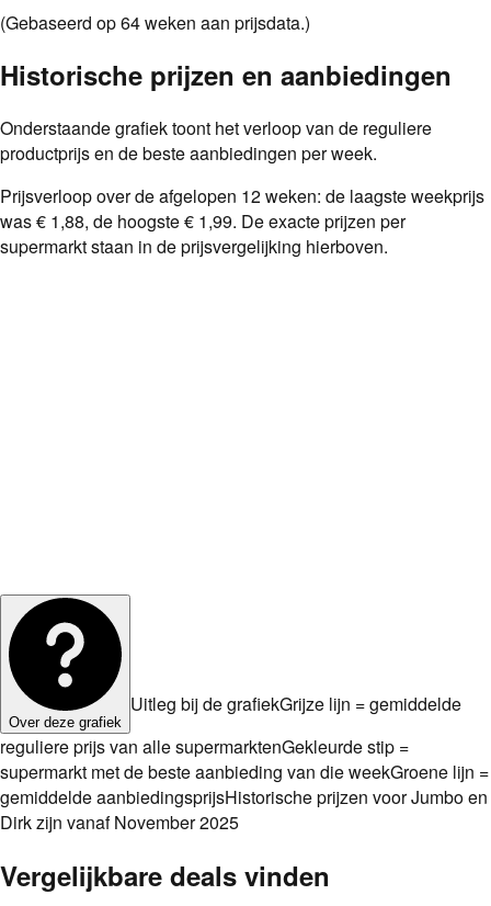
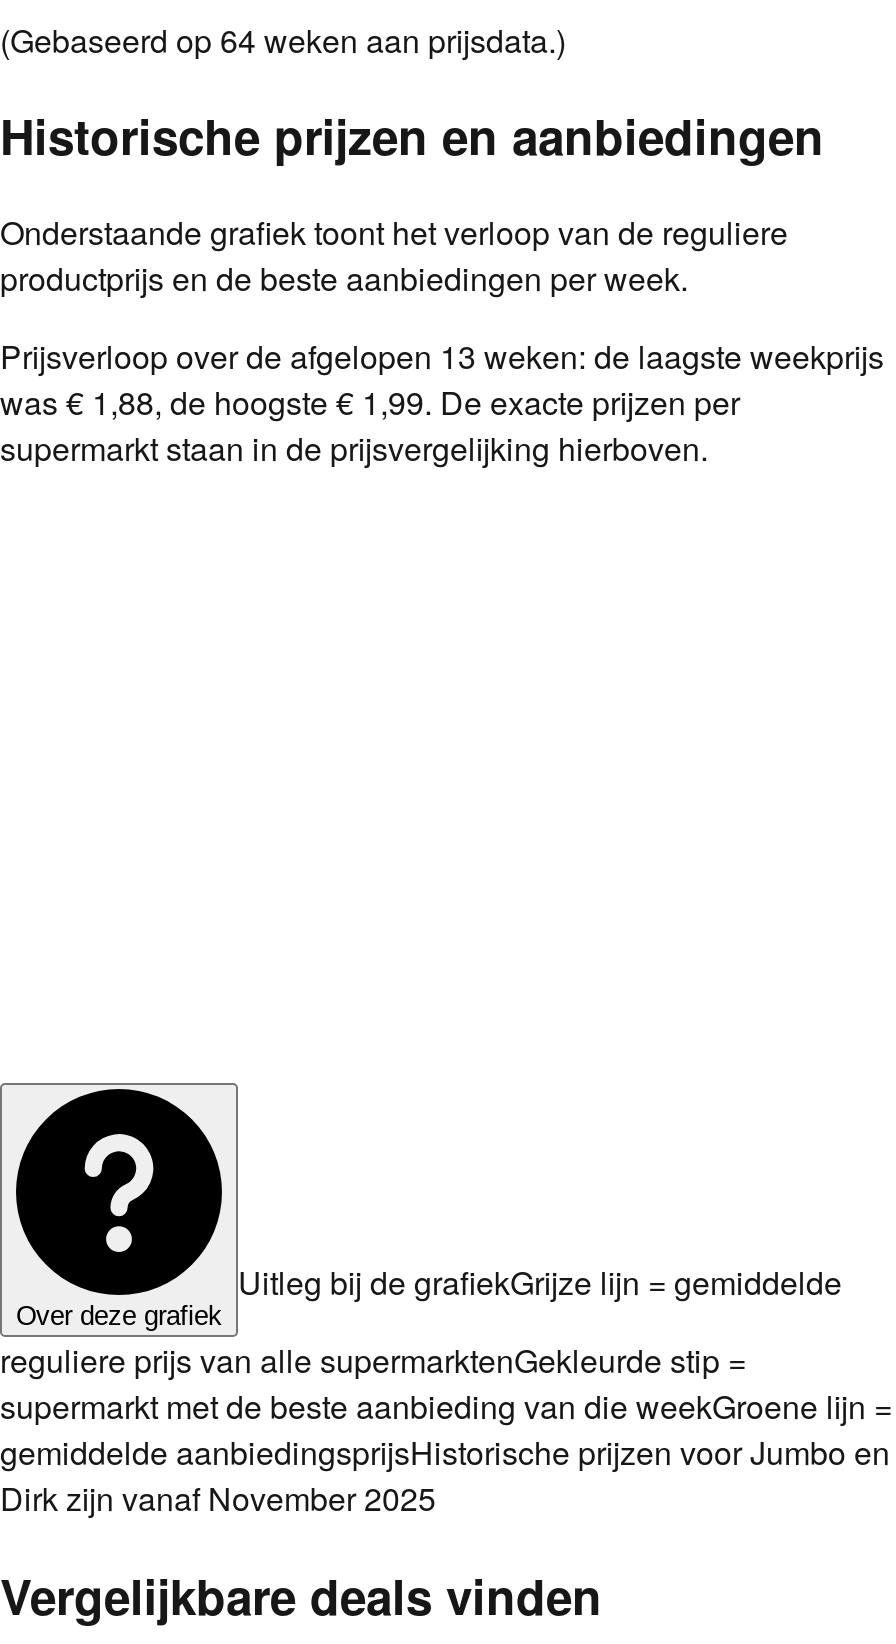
- Prijsverloop over de afgelopen 12 weken: de laagste weekprijs
+ Prijsverloop over de afgelopen 13 weken: de laagste weekprijs
